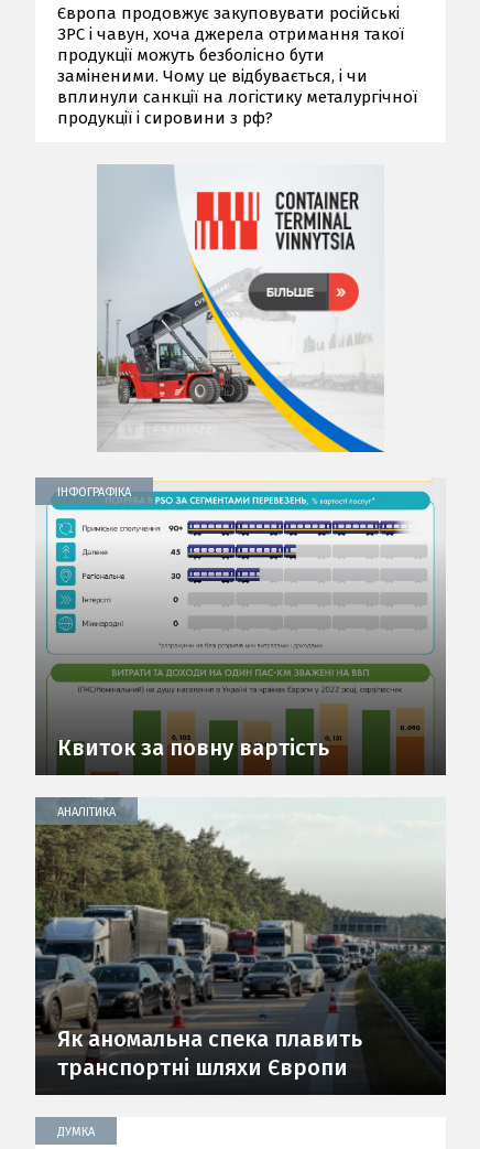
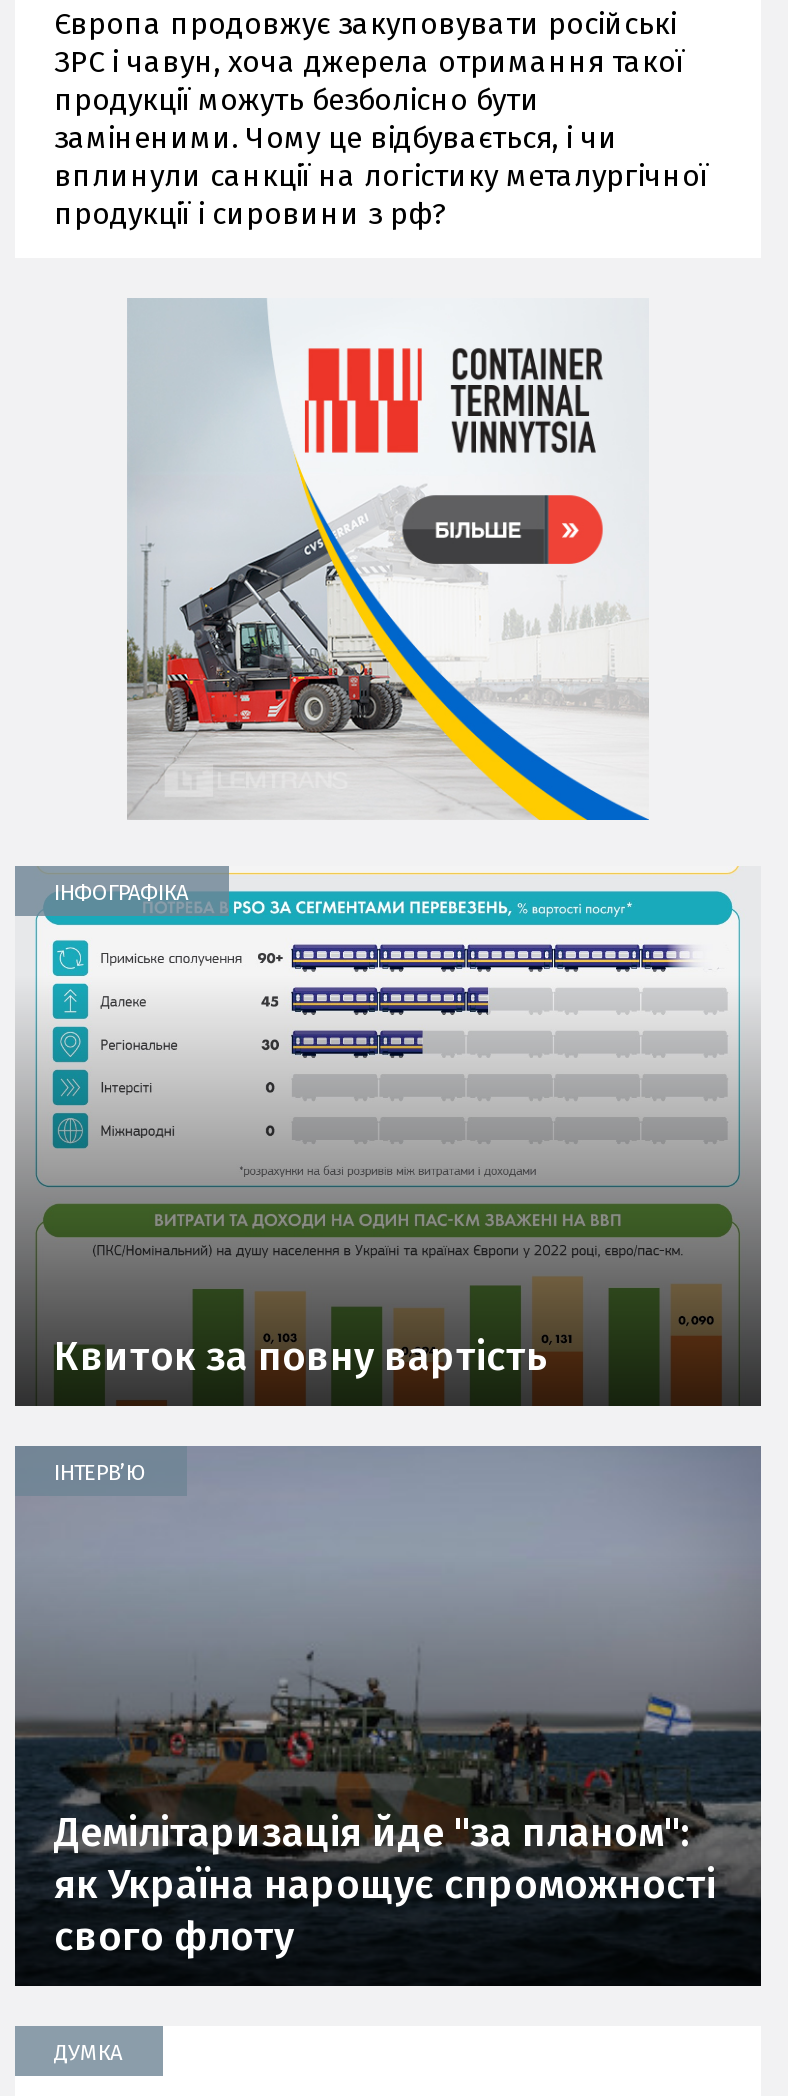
- [image]
- АНАЛІТИКА
+ [image]
+ ІНТЕРВʼЮ

- Як аномальна спека плавить
- транспортні шляхи Європи
+ Демілітаризація йде "за планом":
+ як Україна нарощує спроможності
+ свого флоту
